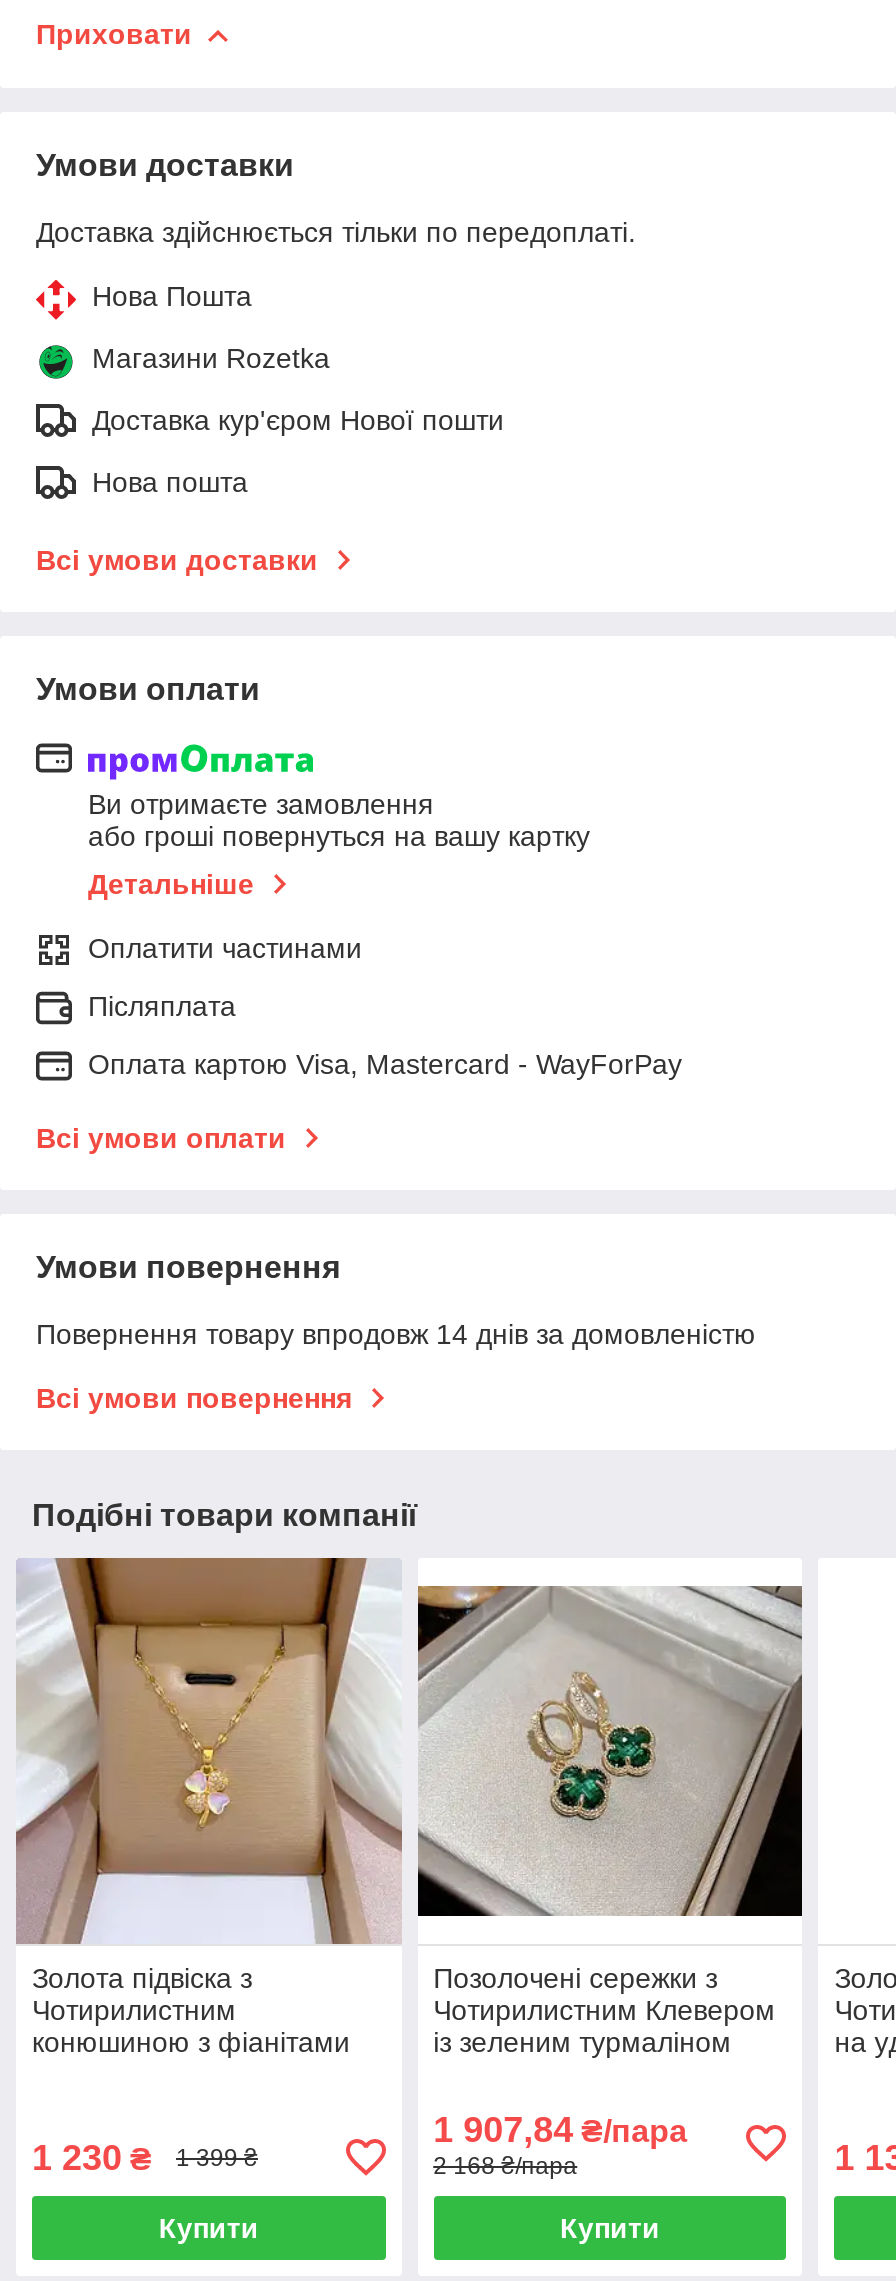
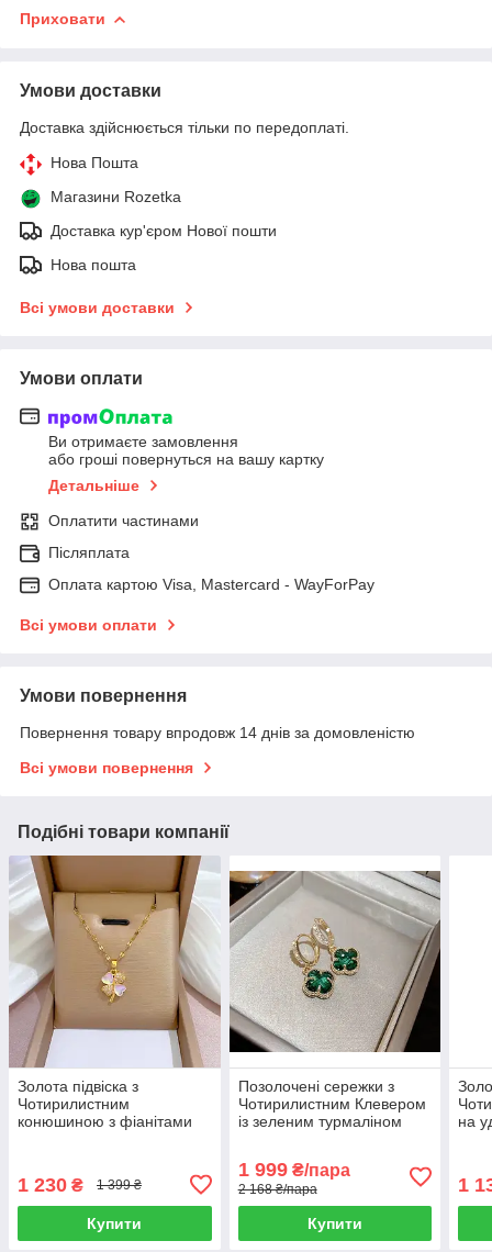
- 1 907,84 ₴/пара
+ 1 999 ₴/пара
